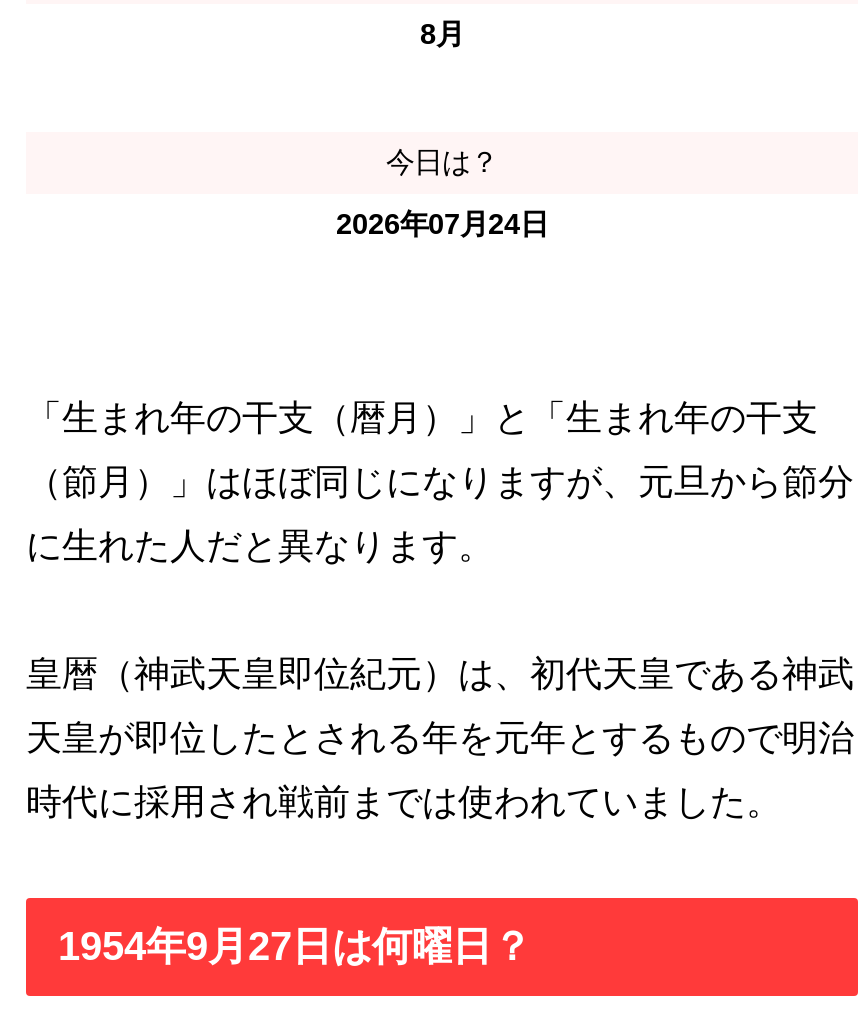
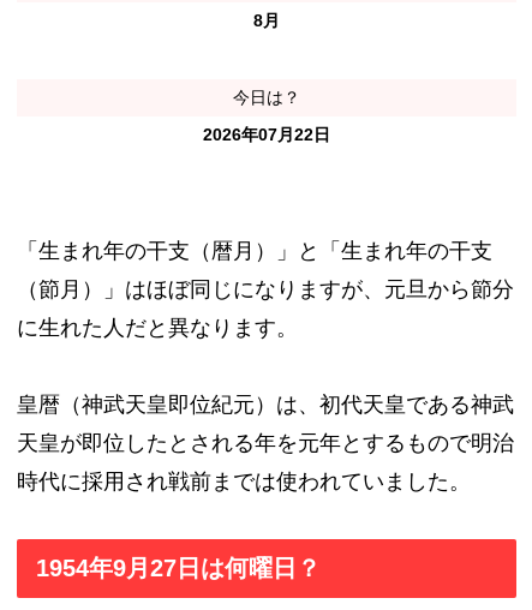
- 2026年07月24日
+ 2026年07月22日
